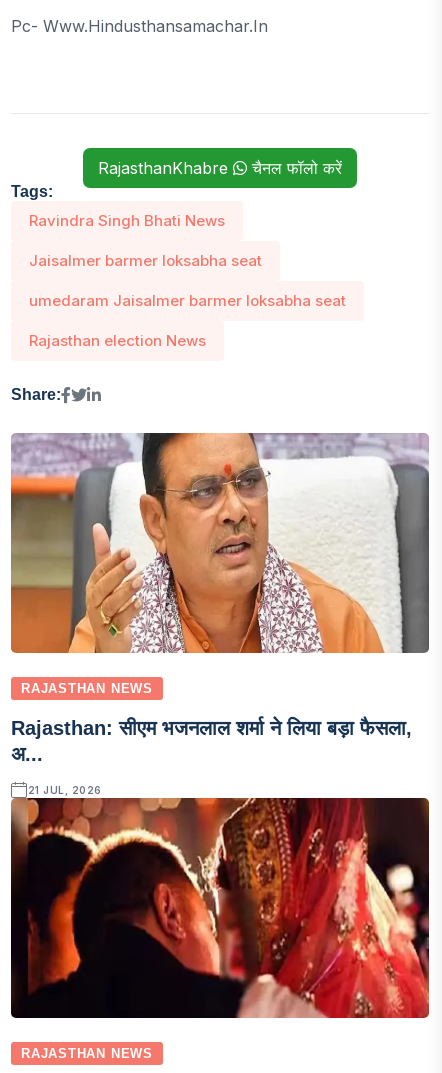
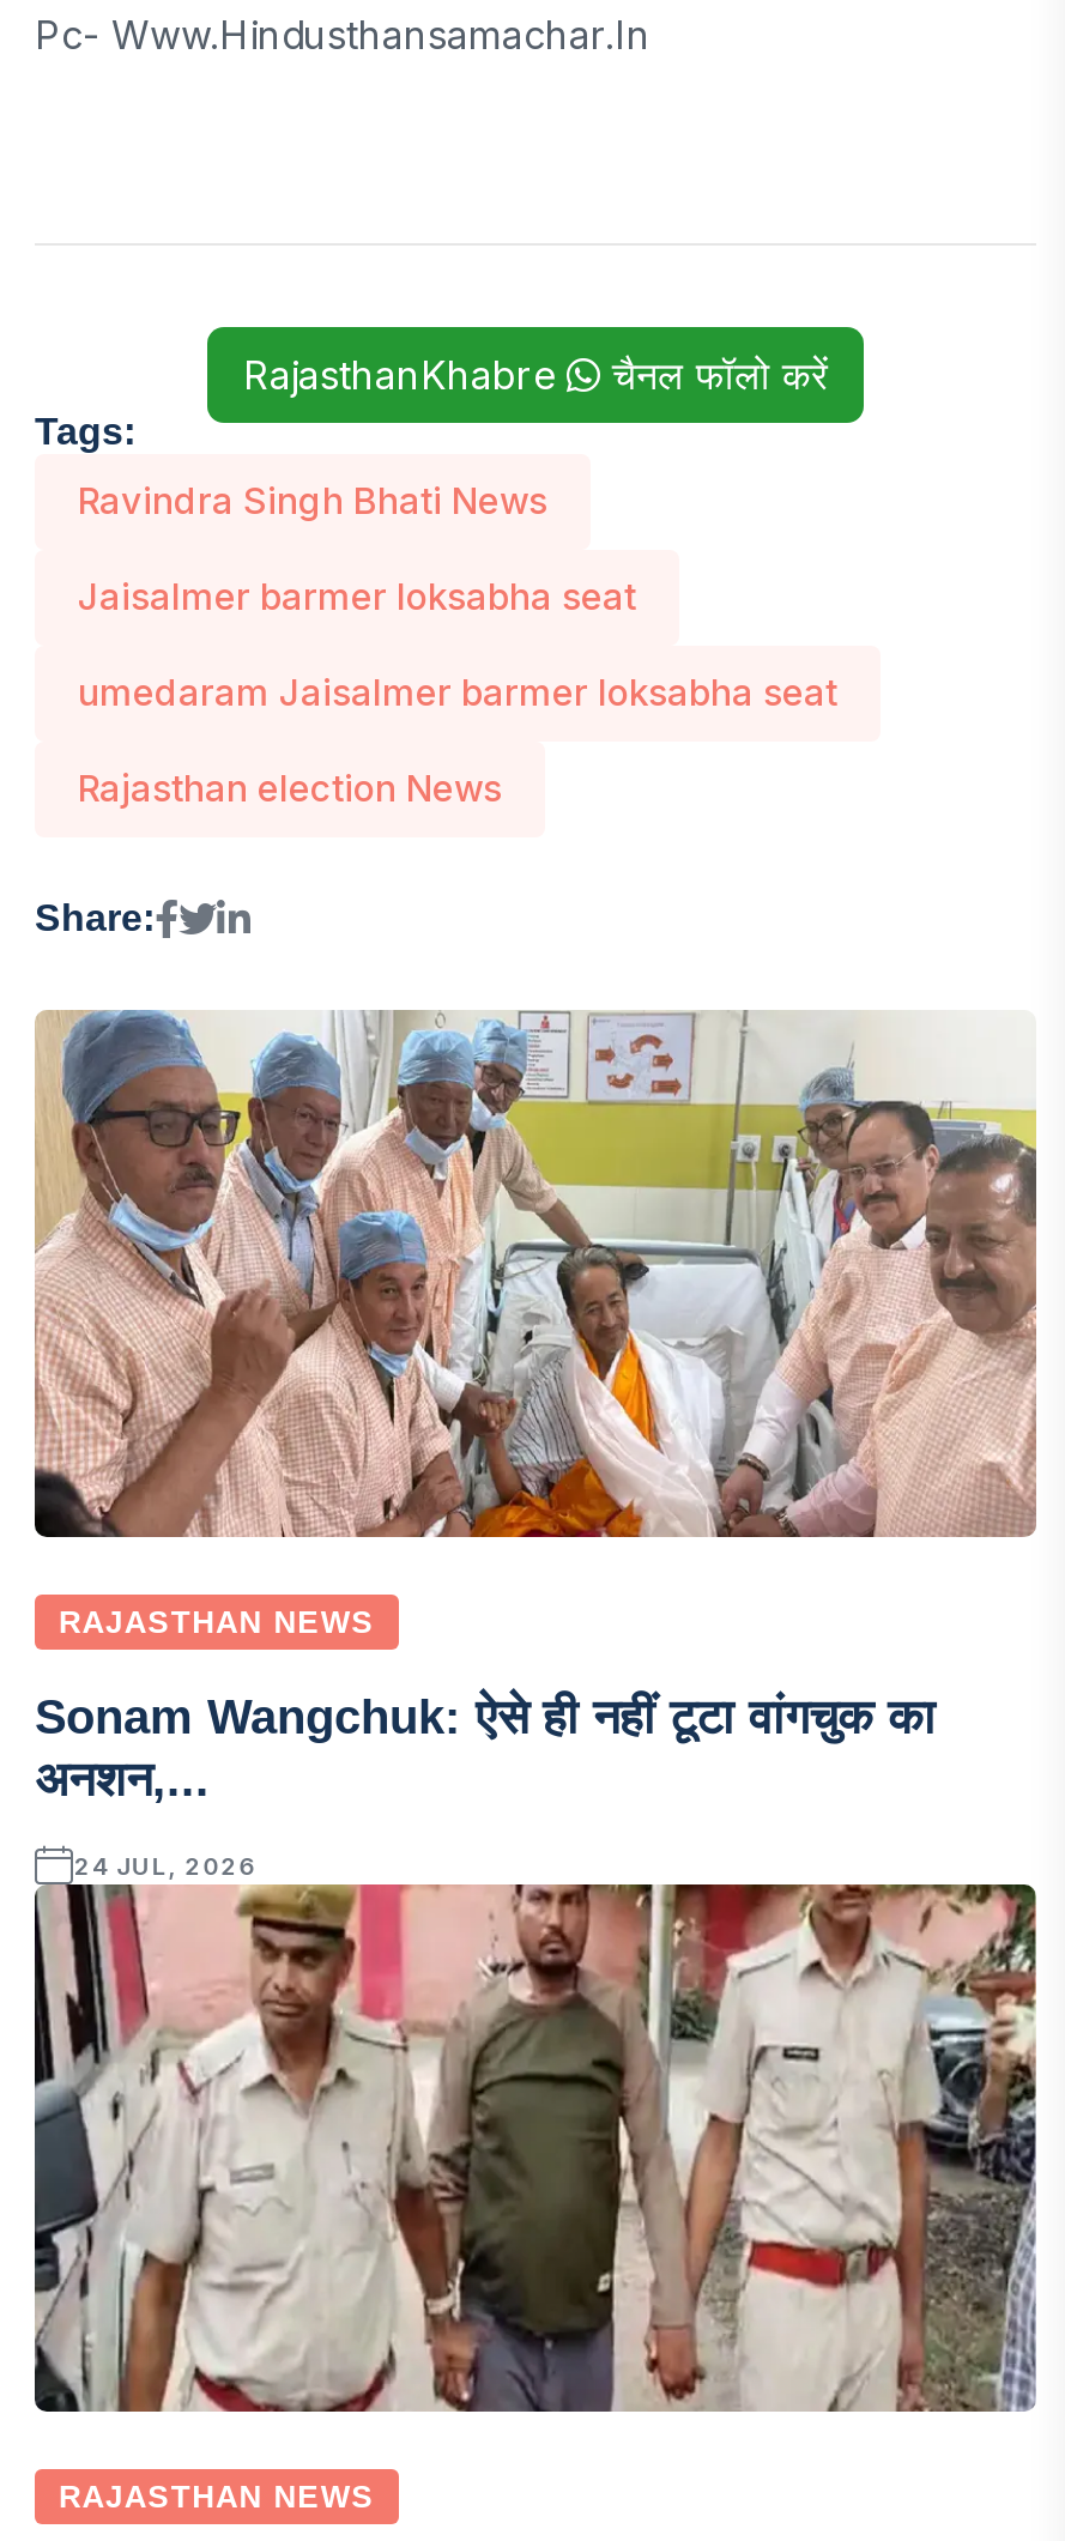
- [image]
+ [image]

- Rajasthan: सीएम भजनलाल शर्मा ने लिया बड़ा फैसला,
- अ...
+ Sonam Wangchuk: ऐसे ही नहीं टूटा वांगचुक का
+ अनशन,...

- 21 JUL, 2026
+ 24 JUL, 2026

- [image]
+ [image]
